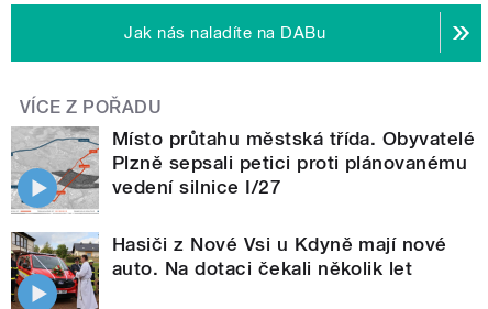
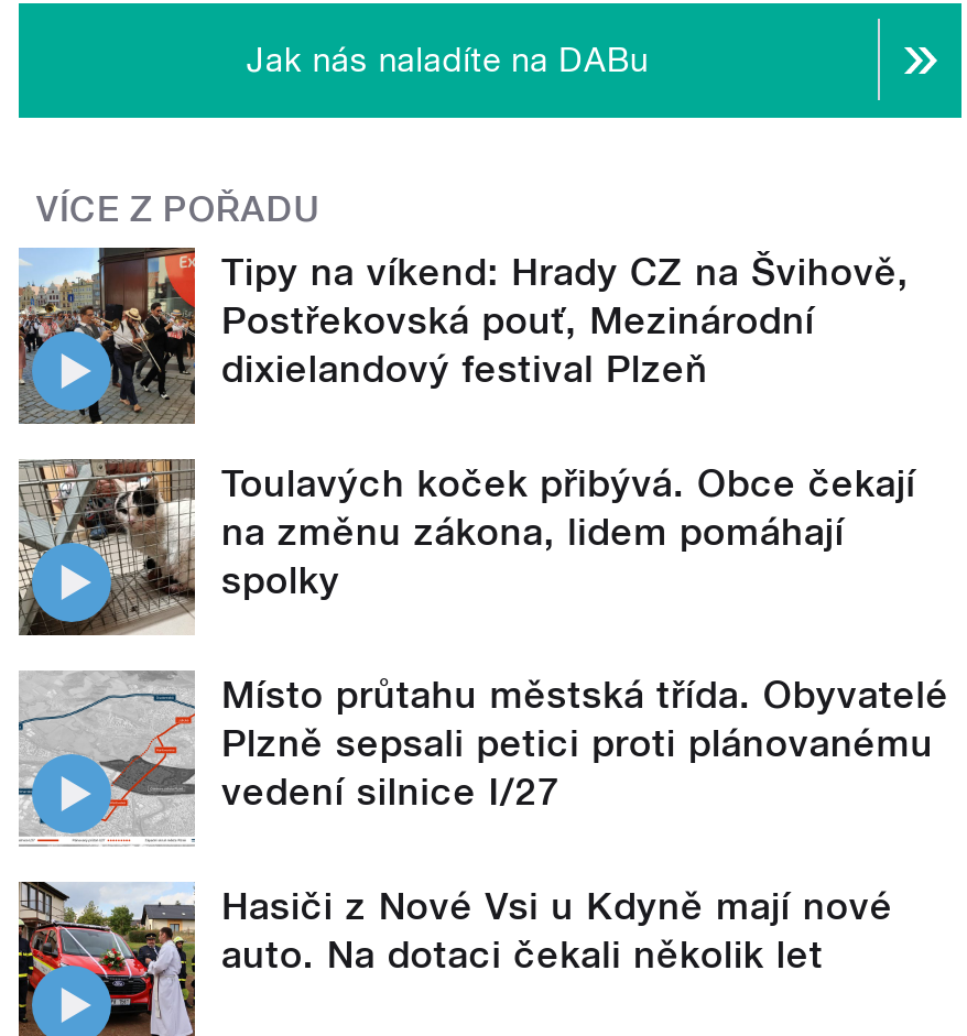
+ [image]

+ [image]
+ Tipy na víkend: Hrady CZ na Švihově,
+ Postřekovská pouť, Mezinárodní
+ dixielandový festival Plzeň
+ Toulavých koček přibývá. Obce čekají
+ na změnu zákona, lidem pomáhají
+ spolky
